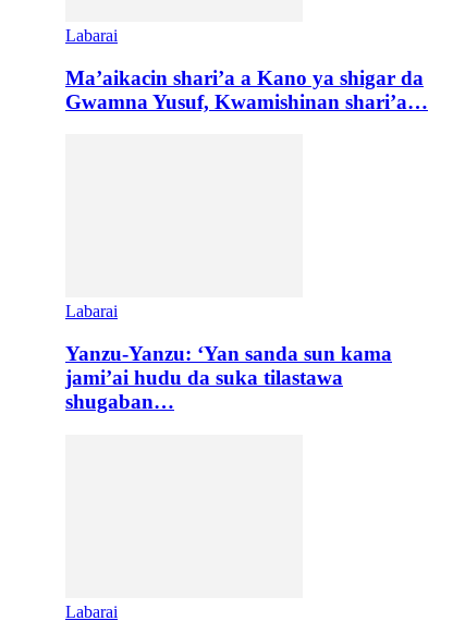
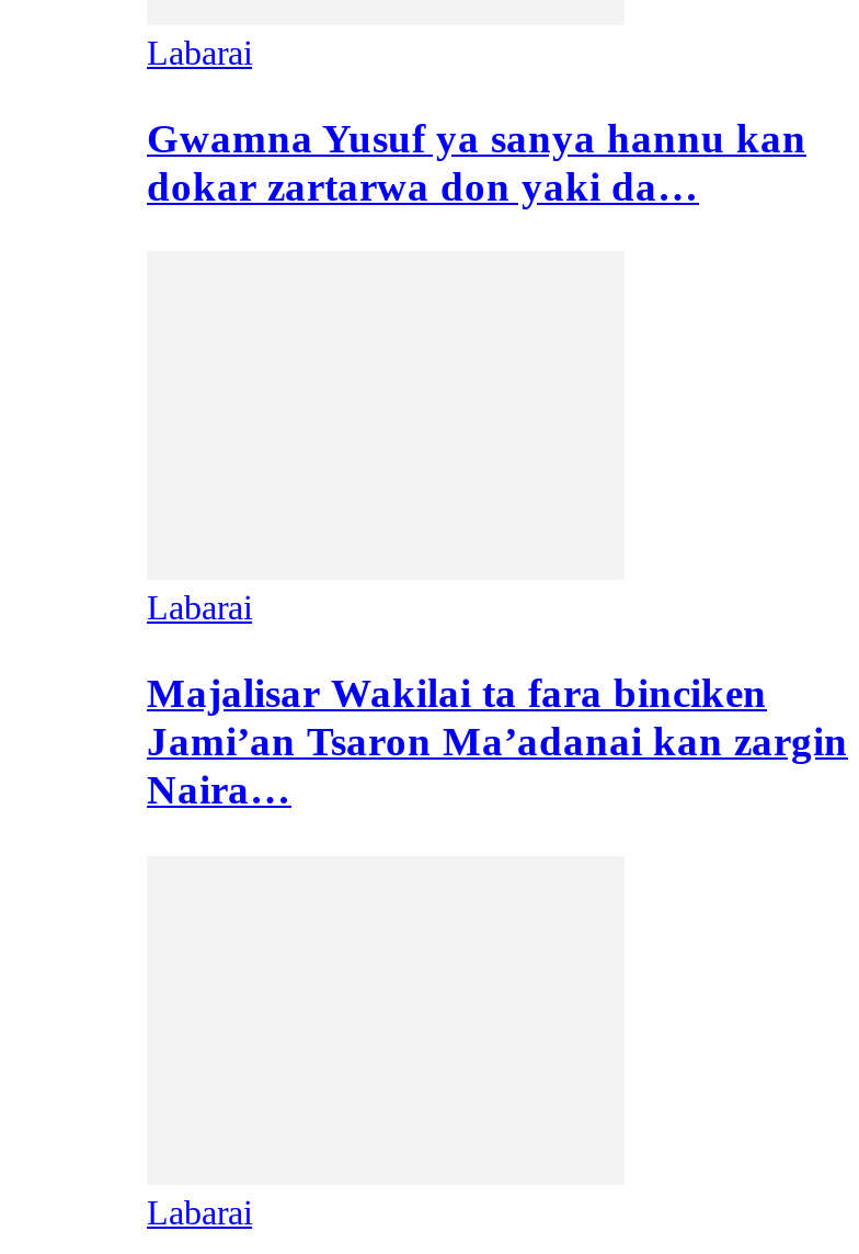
- Ma’aikacin shari’a a Kano ya shigar da
- Gwamna Yusuf, Kwamishinan shari’a…
+ Gwamna Yusuf ya sanya hannu kan
+ dokar zartarwa don yaki da…

- Yanzu-Yanzu: ‘Yan sanda sun kama
- jami’ai hudu da suka tilastawa
- shugaban…
+ Majalisar Wakilai ta fara binciken
+ Jami’an Tsaron Ma’adanai kan zargin
+ Naira…
